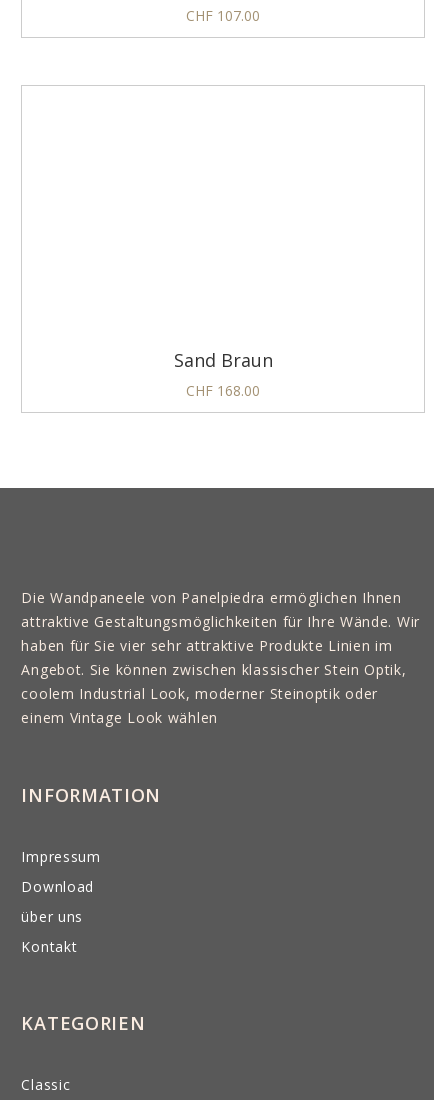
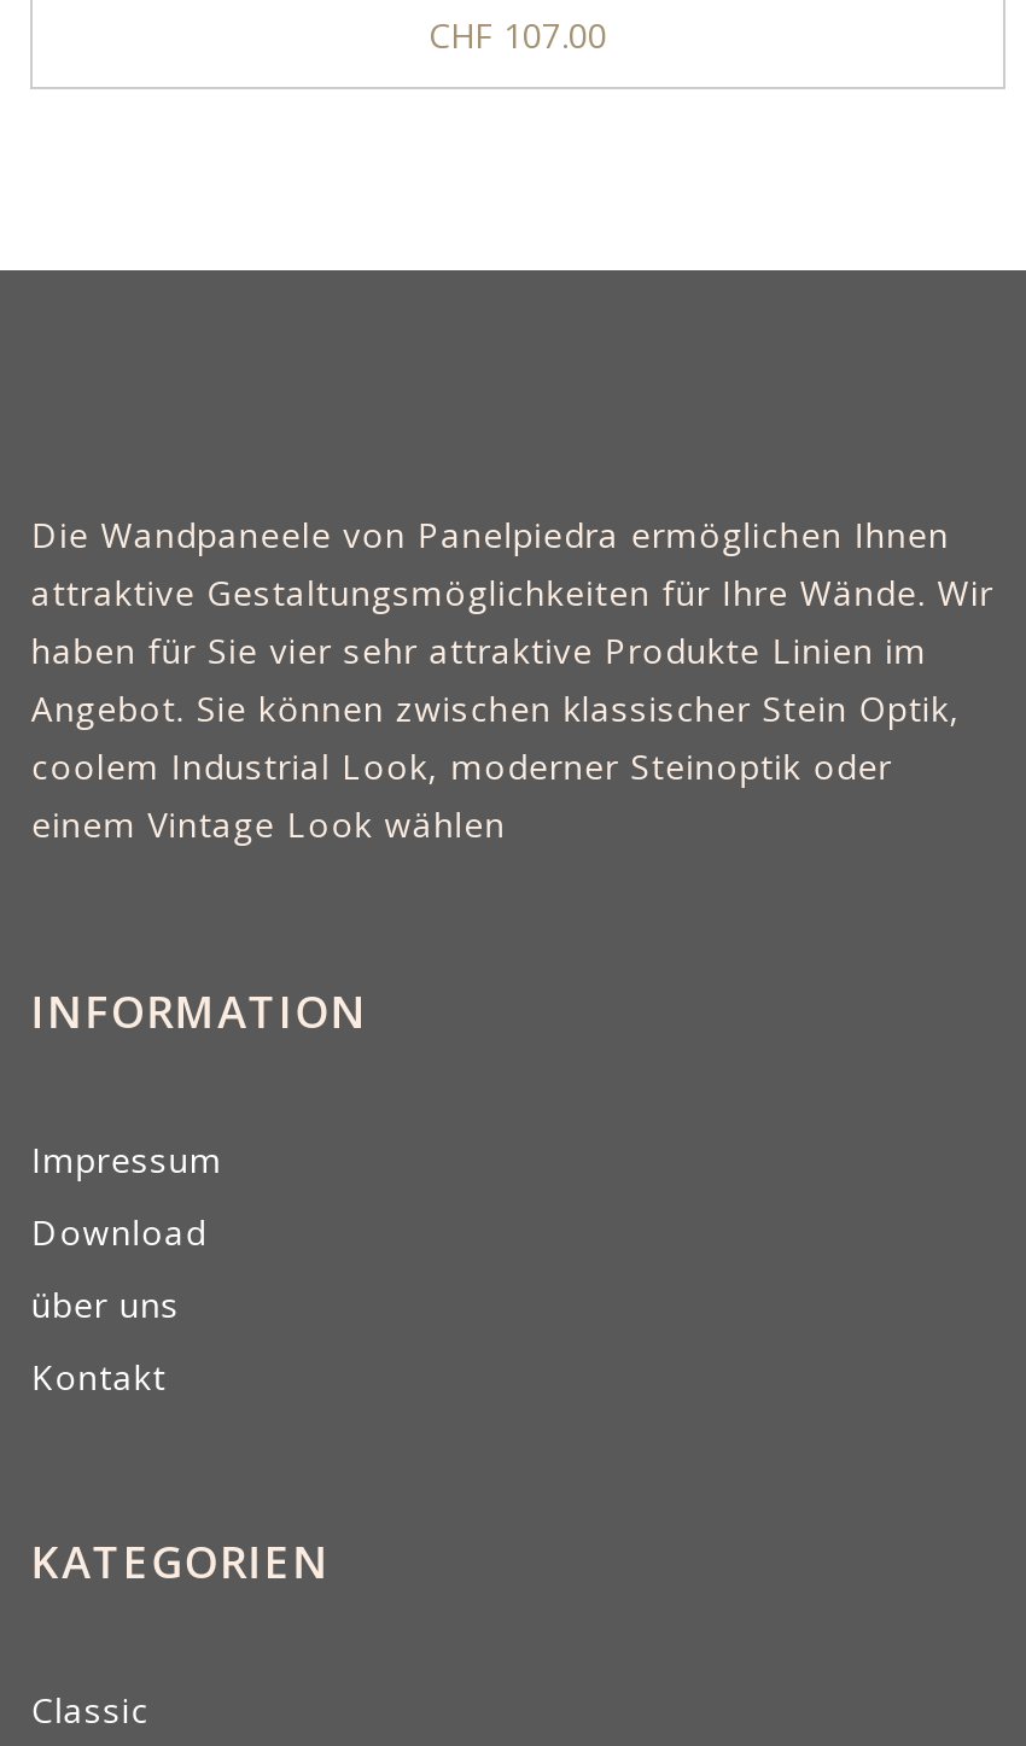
- Sand Braun
- CHF 168.00
